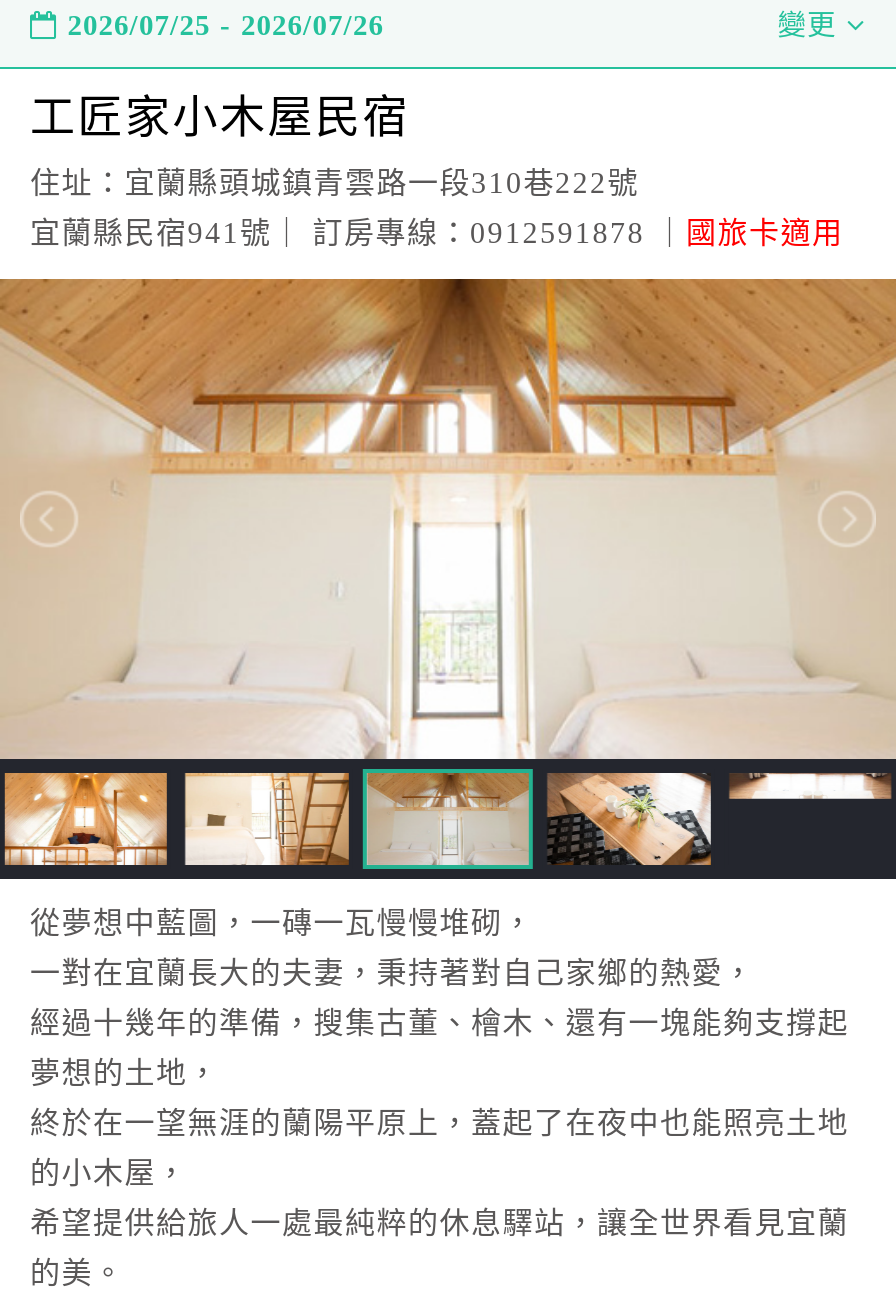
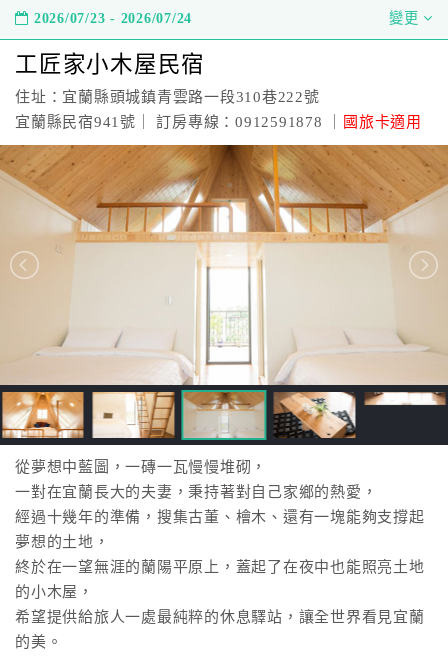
- 2026/07/25 - 2026/07/26
+ 2026/07/23 - 2026/07/24
